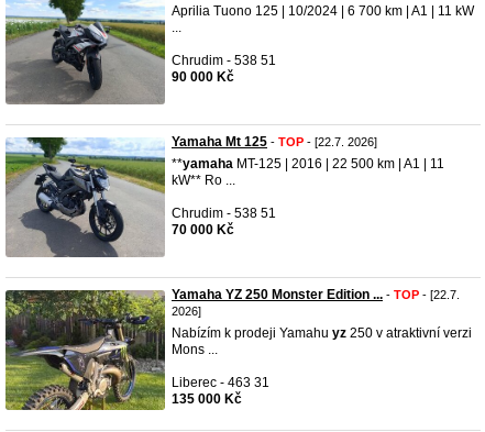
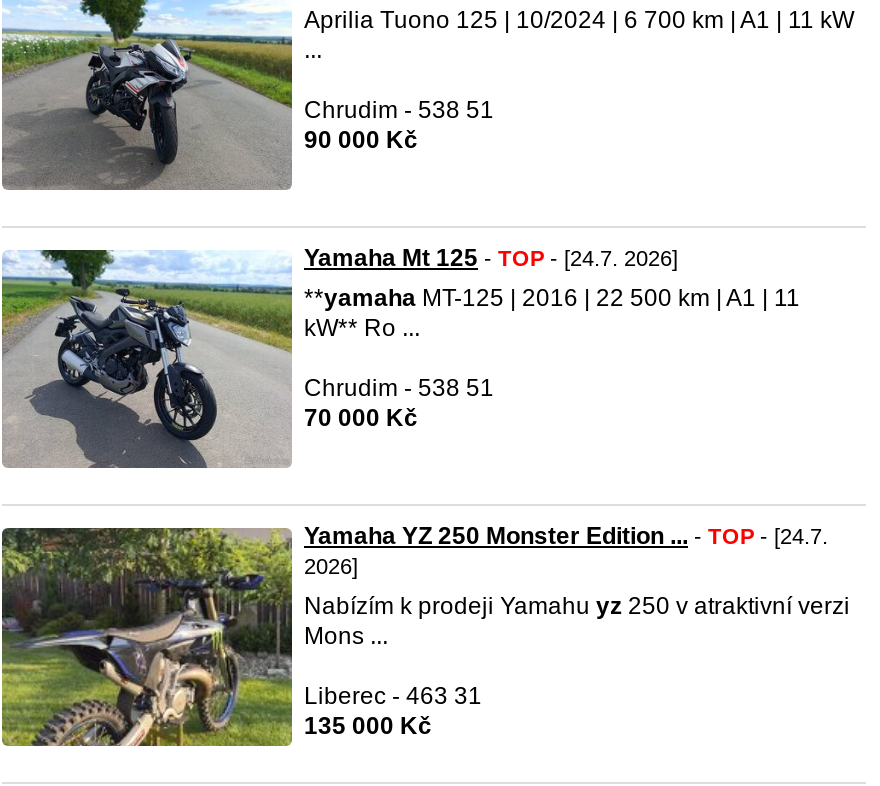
- Yamaha Mt 125 - TOP - [22.7. 2026]
+ Yamaha Mt 125 - TOP - [24.7. 2026]

- Yamaha YZ 250 Monster Edition ... - TOP - [22.7.
+ Yamaha YZ 250 Monster Edition ... - TOP - [24.7.
